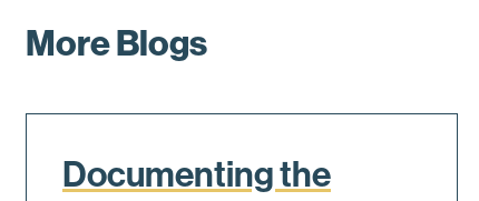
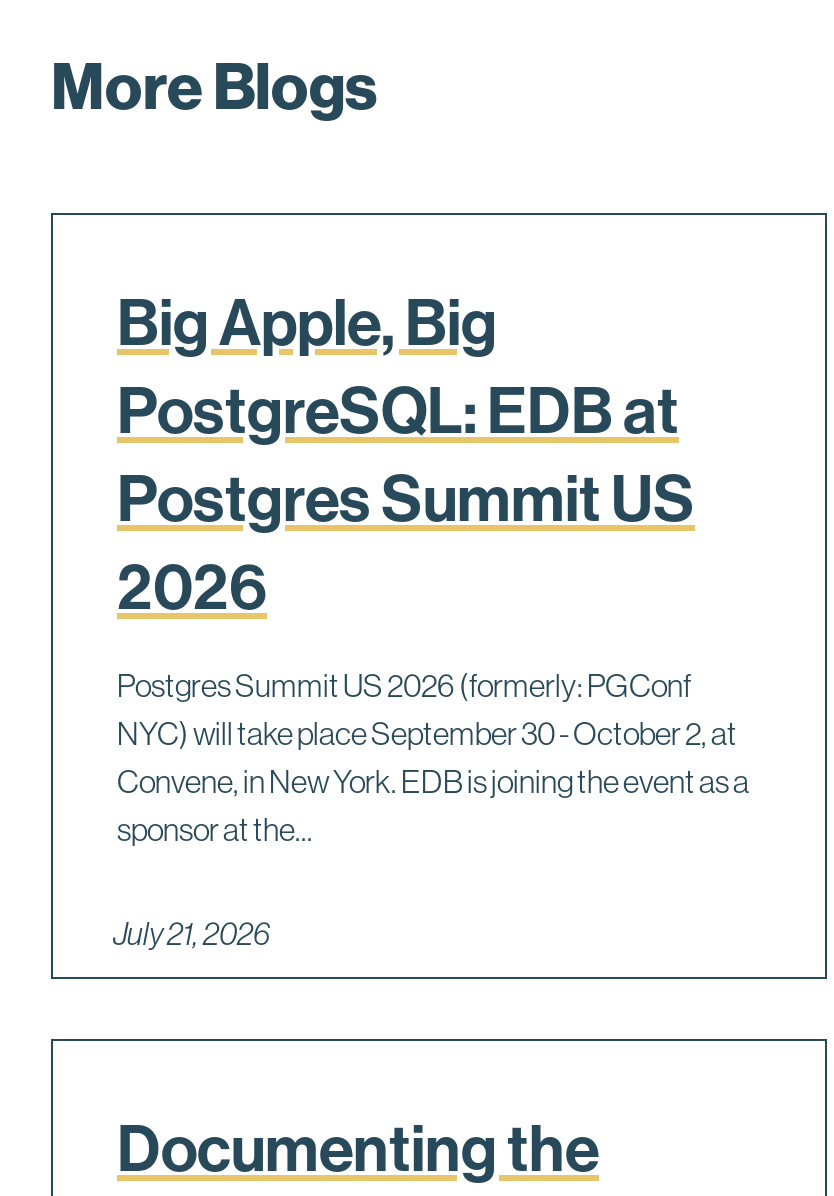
+ Big Apple, Big
+ PostgreSQL: EDB at
+ Postgres Summit US
+ 2026
+ Postgres Summit US 2026 (formerly: PGConf
+ NYC) will take place September 30 - October 2, at
+ Convene, in New York. EDB is joining the event as a
+ sponsor at the...
+ July 21, 2026
